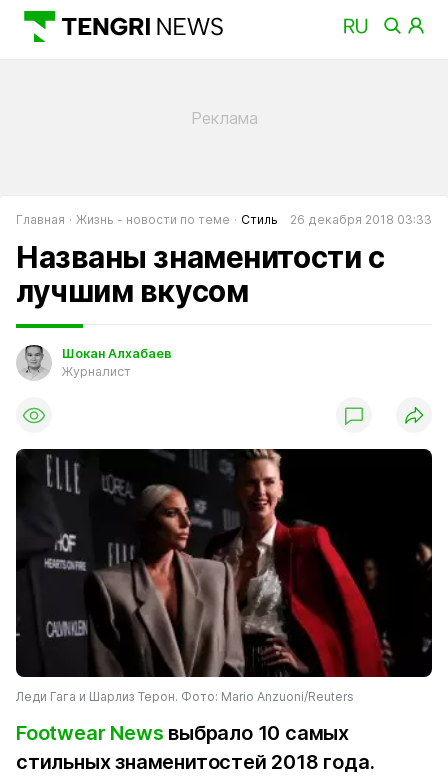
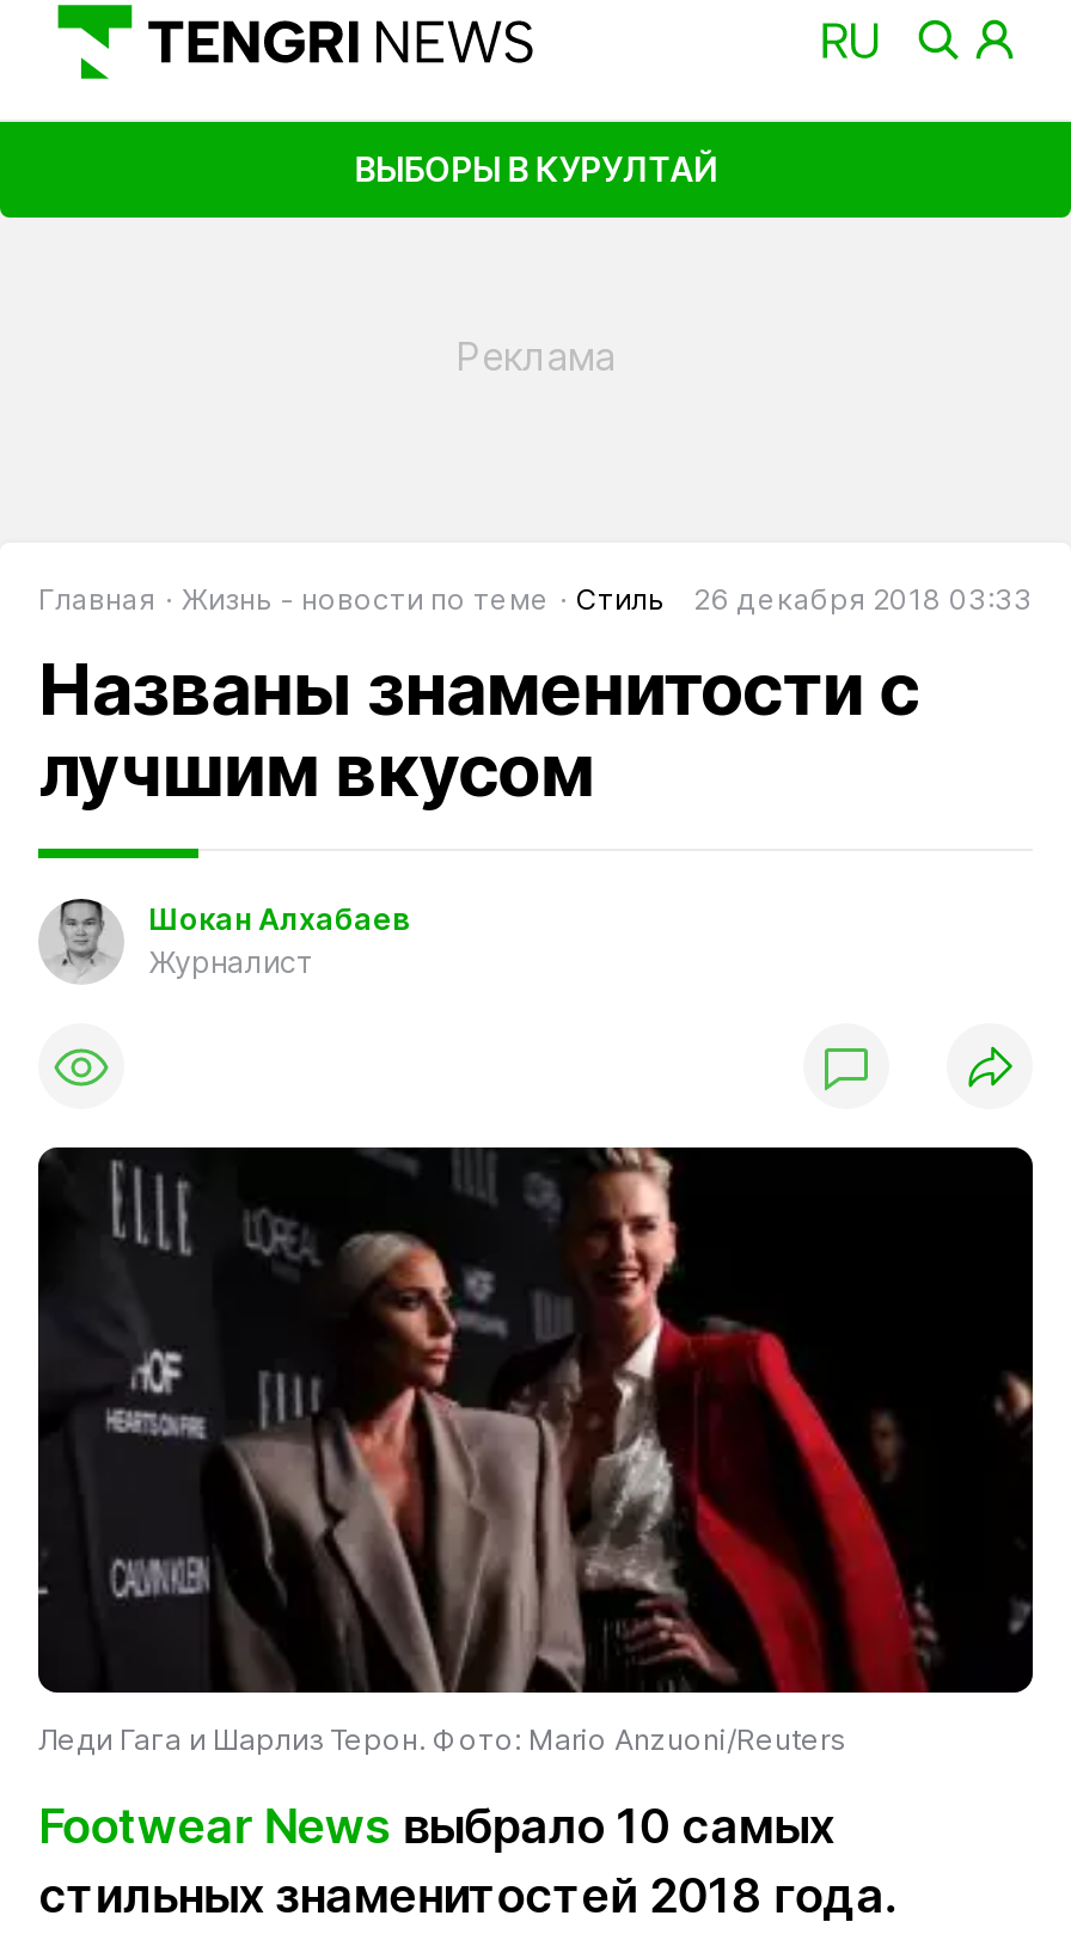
+ ВЫБОРЫ В КУРУЛТАЙ
